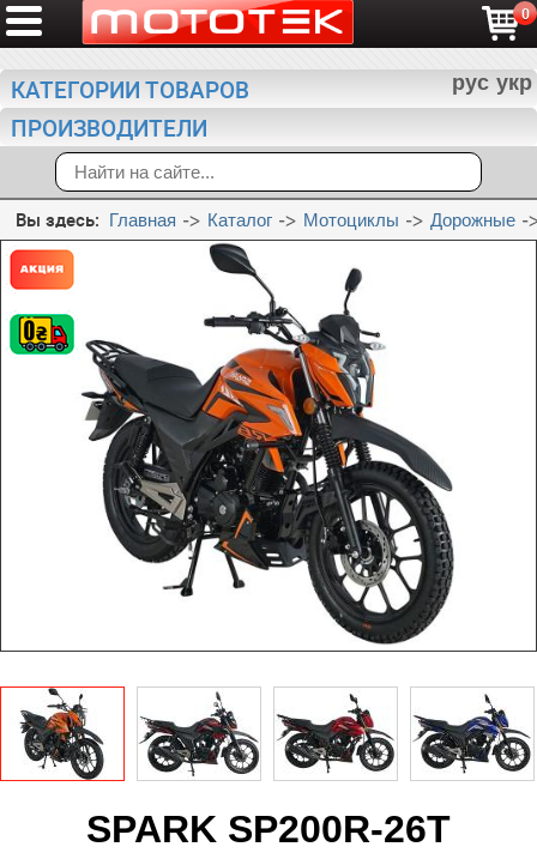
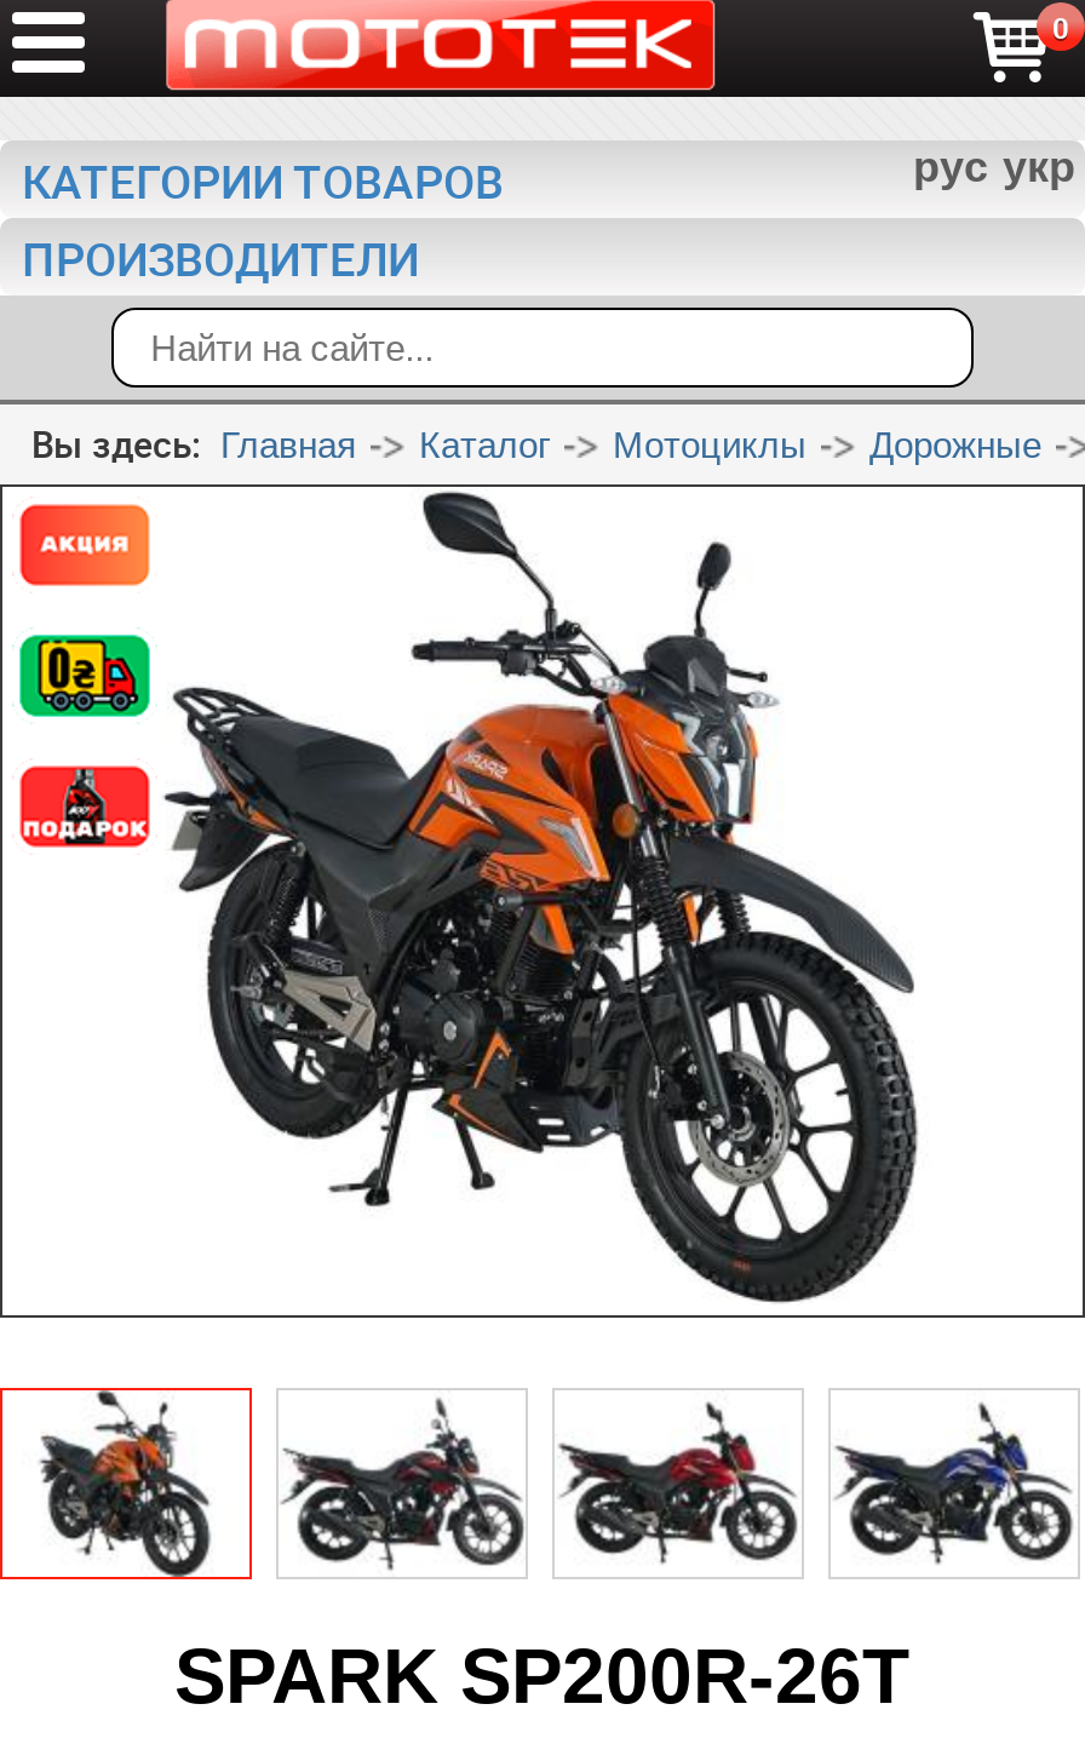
+ [image]
